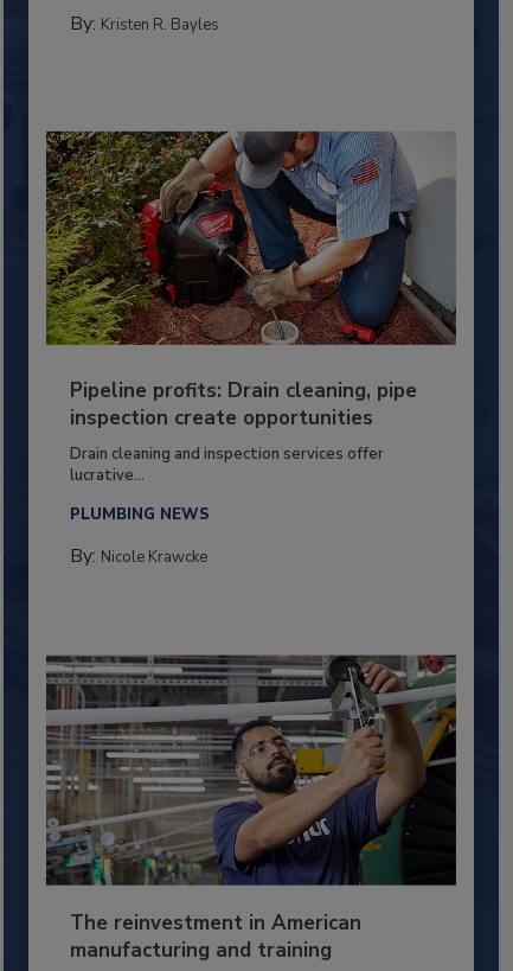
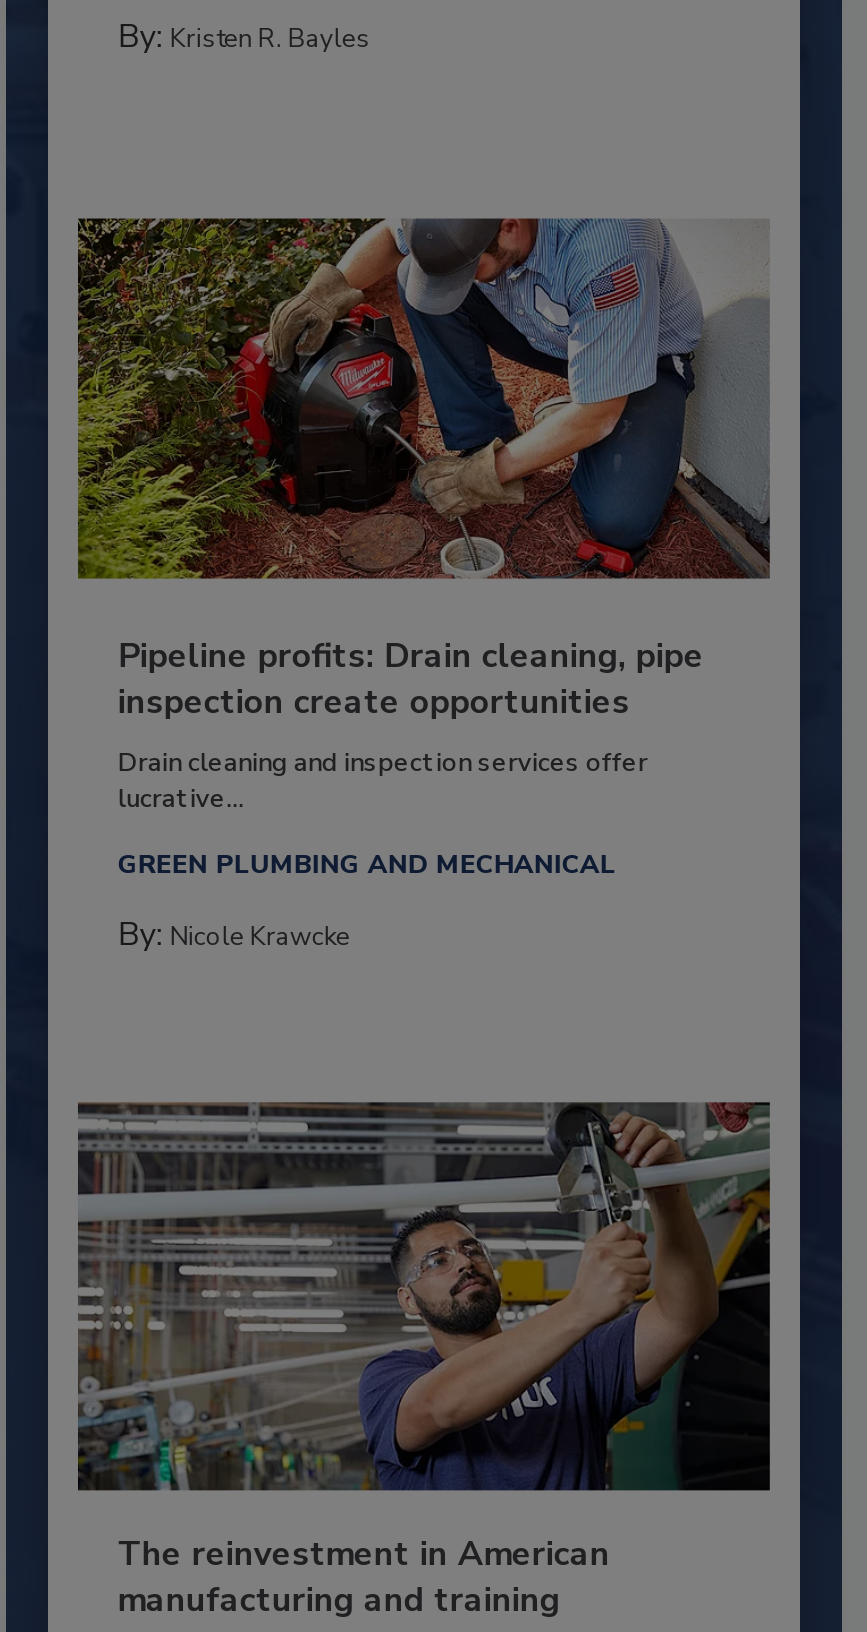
- PLUMBING NEWS
+ GREEN PLUMBING AND MECHANICAL
